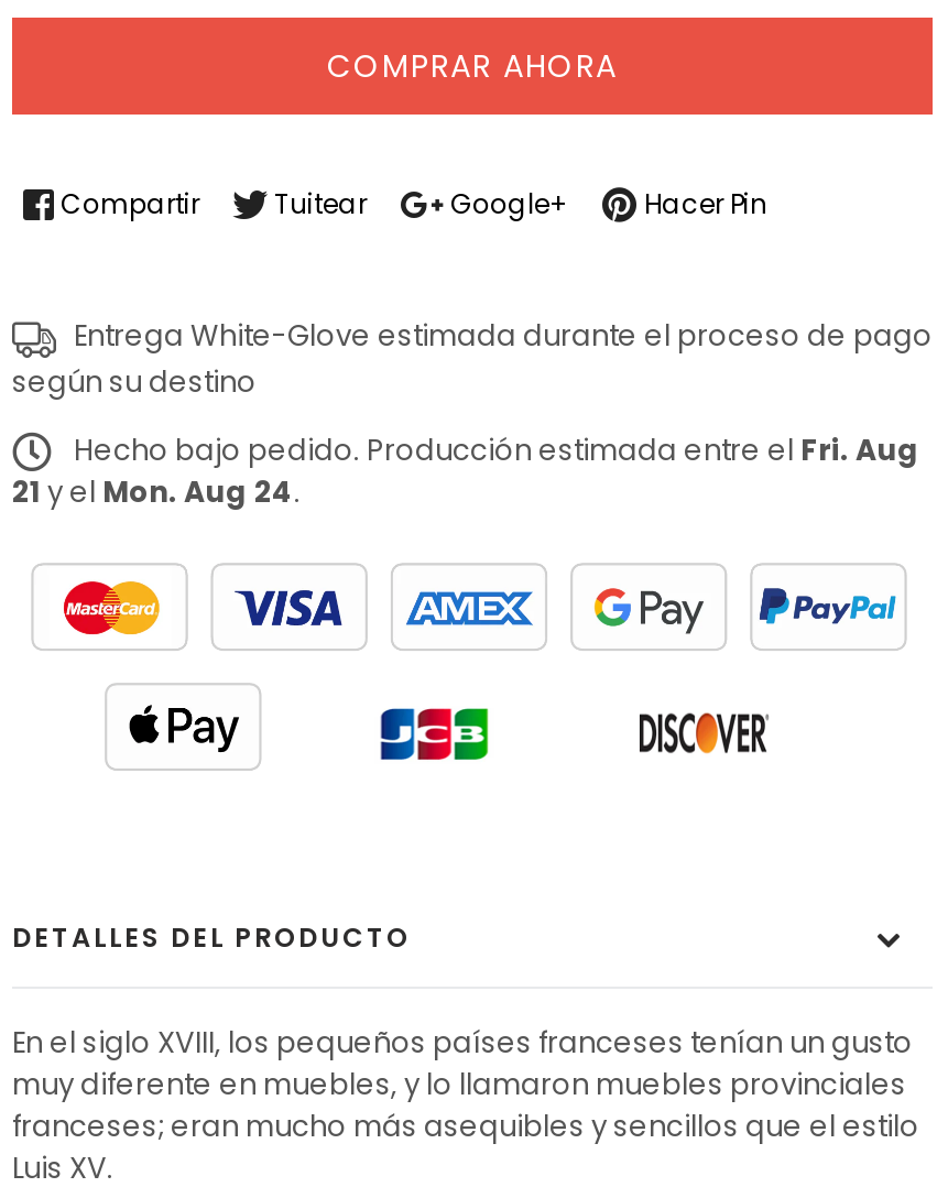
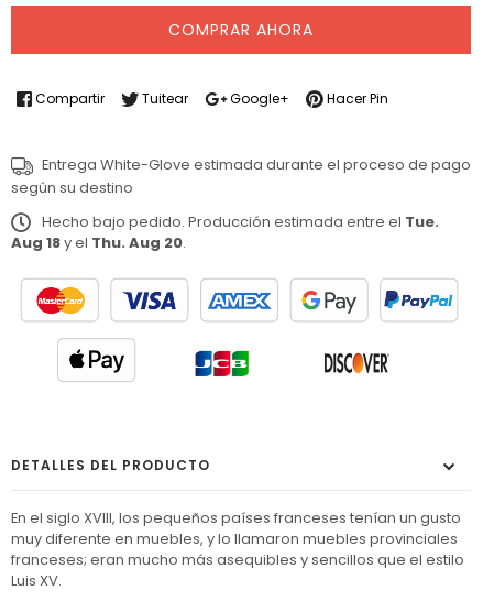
- Hecho bajo pedido. Producción estimada entre el Fri. Aug
- 21 y el Mon. Aug 24.
+ Hecho bajo pedido. Producción estimada entre el Tue.
+ Aug 18 y el Thu. Aug 20.
